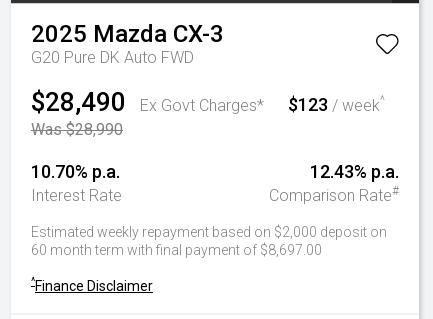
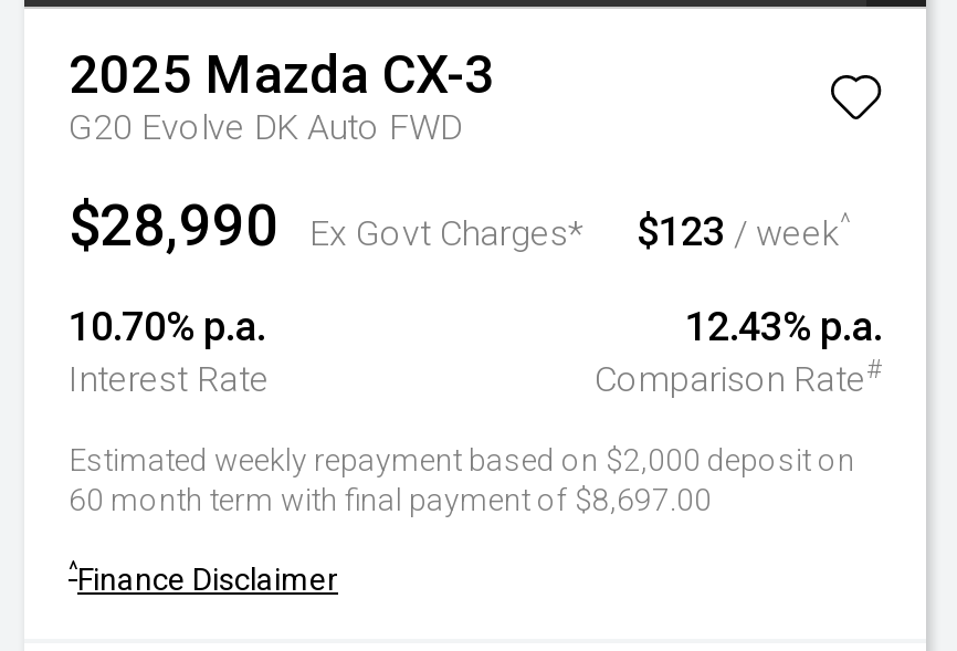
- G20 Pure DK Auto FWD
+ G20 Evolve DK Auto FWD

- $28,490 Ex Govt Charges* $123 / week^
+ $28,990 Ex Govt Charges* $123 / week^

- Was $28,990
